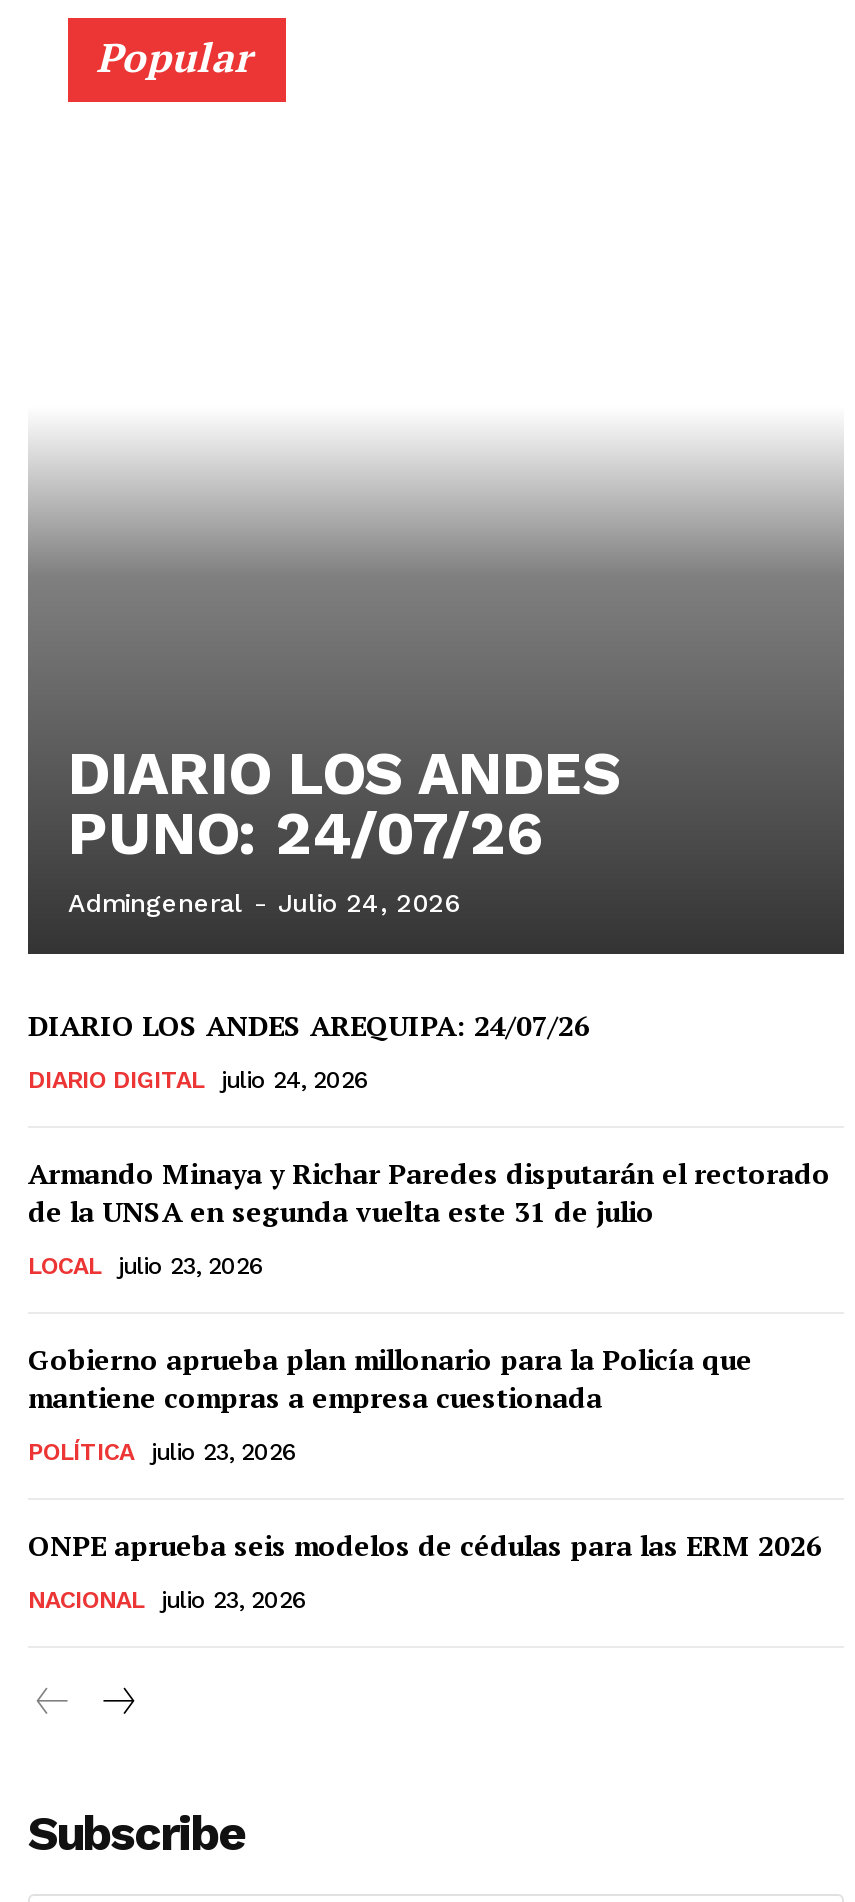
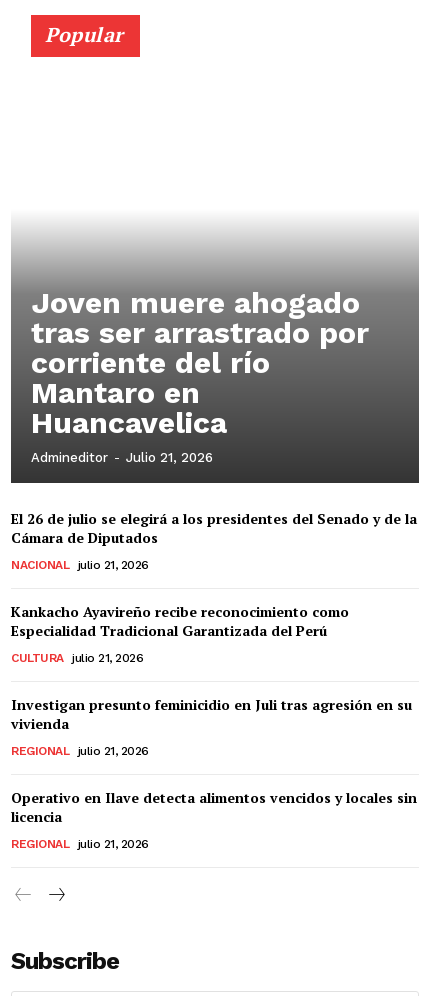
- DIARIO LOS ANDES
- PUNO: 24/07/26
- Admingeneral - Julio 24, 2026
- DIARIO LOS ANDES AREQUIPA: 24/07/26
- DIARIO DIGITAL
- julio 24, 2026
- Armando Minaya y Richar Paredes disputarán el rectorado
- de la UNSA en segunda vuelta este 31 de julio
- LOCAL
- julio 23, 2026
- Gobierno aprueba plan millonario para la Policía que
- mantiene compras a empresa cuestionada
- POLÍTICA
- julio 23, 2026
- ONPE aprueba seis modelos de cédulas para las ERM 2026
+ Joven muere ahogado
+ tras ser arrastrado por
+ corriente del río
+ Mantaro en
+ Huancavelica
+ Admineditor - Julio 21, 2026
+ El 26 de julio se elegirá a los presidentes del Senado y de la
+ Cámara de Diputados

moved up: NACIONAL

- julio 23, 2026
+ julio 21, 2026
+ Kankacho Ayavireño recibe reconocimiento como
+ Especialidad Tradicional Garantizada del Perú
+ CULTURA
+ julio 21, 2026
+ Investigan presunto feminicidio en Juli tras agresión en su
+ vivienda
+ REGIONAL
+ julio 21, 2026
+ Operativo en Ilave detecta alimentos vencidos y locales sin
+ licencia
+ REGIONAL
+ julio 21, 2026
